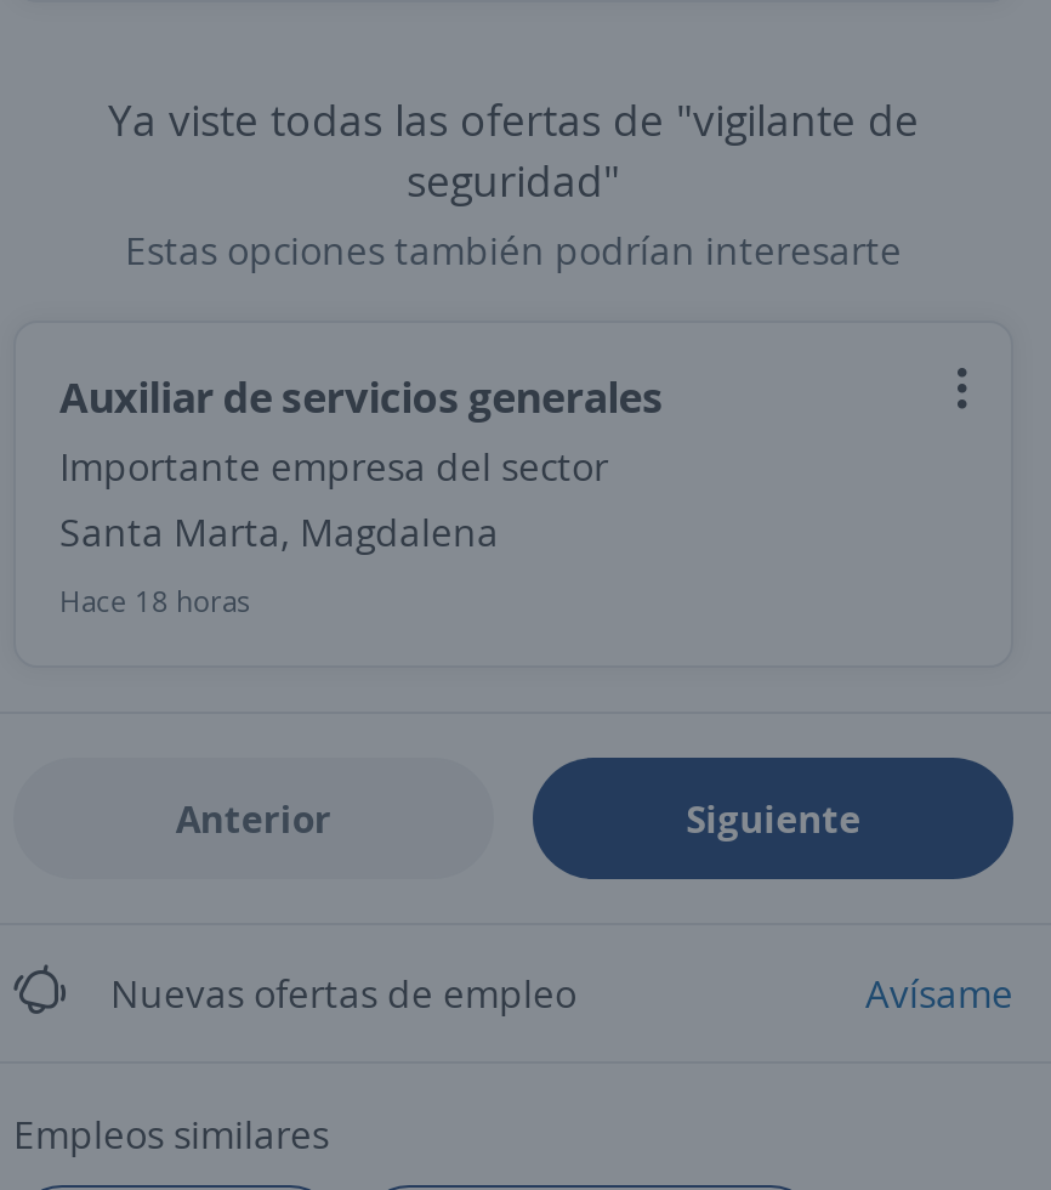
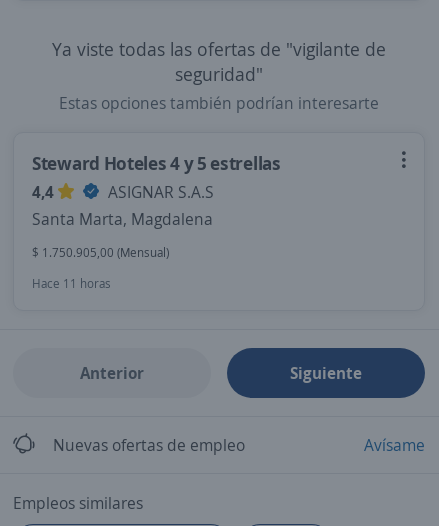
- Auxiliar de servicios generales
- Importante empresa del sector
+ Steward Hoteles 4 y 5 estrellas
+ 4,4
+ ASIGNAR S.A.S

- Hace 18 horas
+ $ 1.750.905,00 (Mensual)
+ Hace 11 horas
